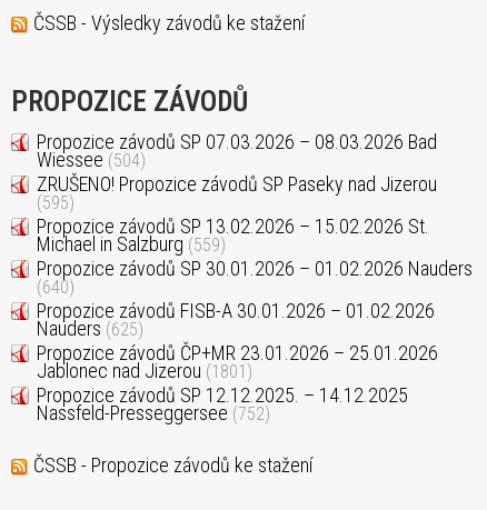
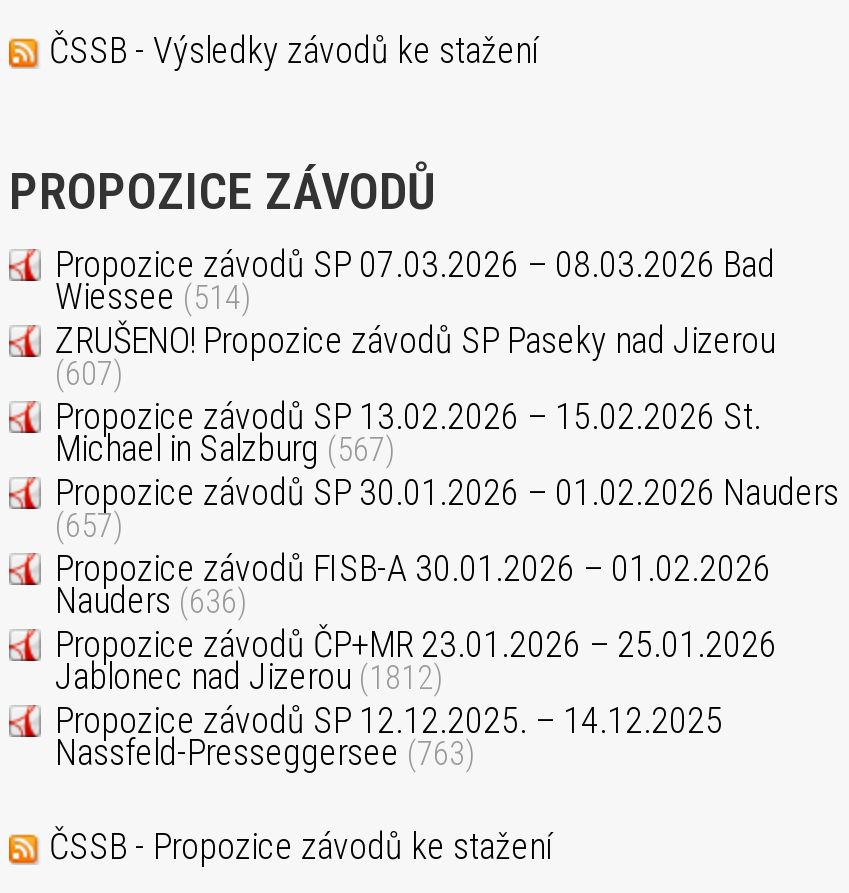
- Wiessee(504)
+ Wiessee(514)

- (595)
+ (607)

- Michael in Salzburg(559)
+ Michael in Salzburg(567)

- (640)
+ (657)

- Nauders(625)
+ Nauders(636)

- Jablonec nad Jizerou (1801)
+ Jablonec nad Jizerou (1812)

- Nassfeld-Presseggersee (752)
+ Nassfeld-Presseggersee (763)
